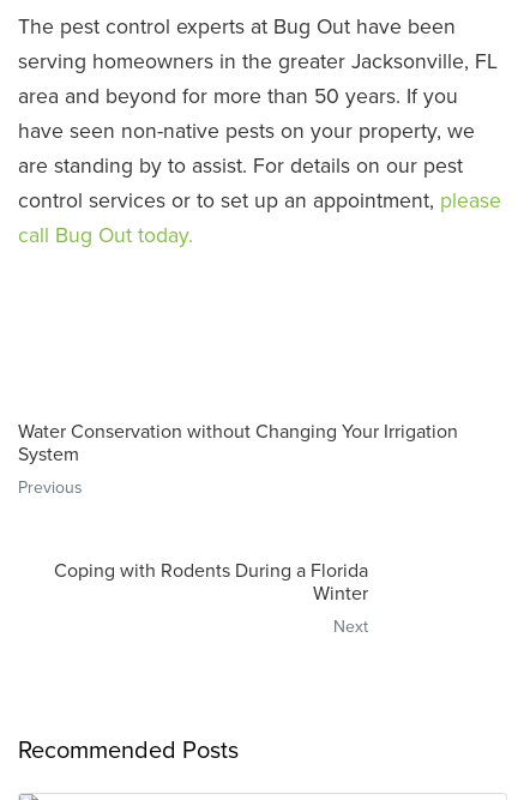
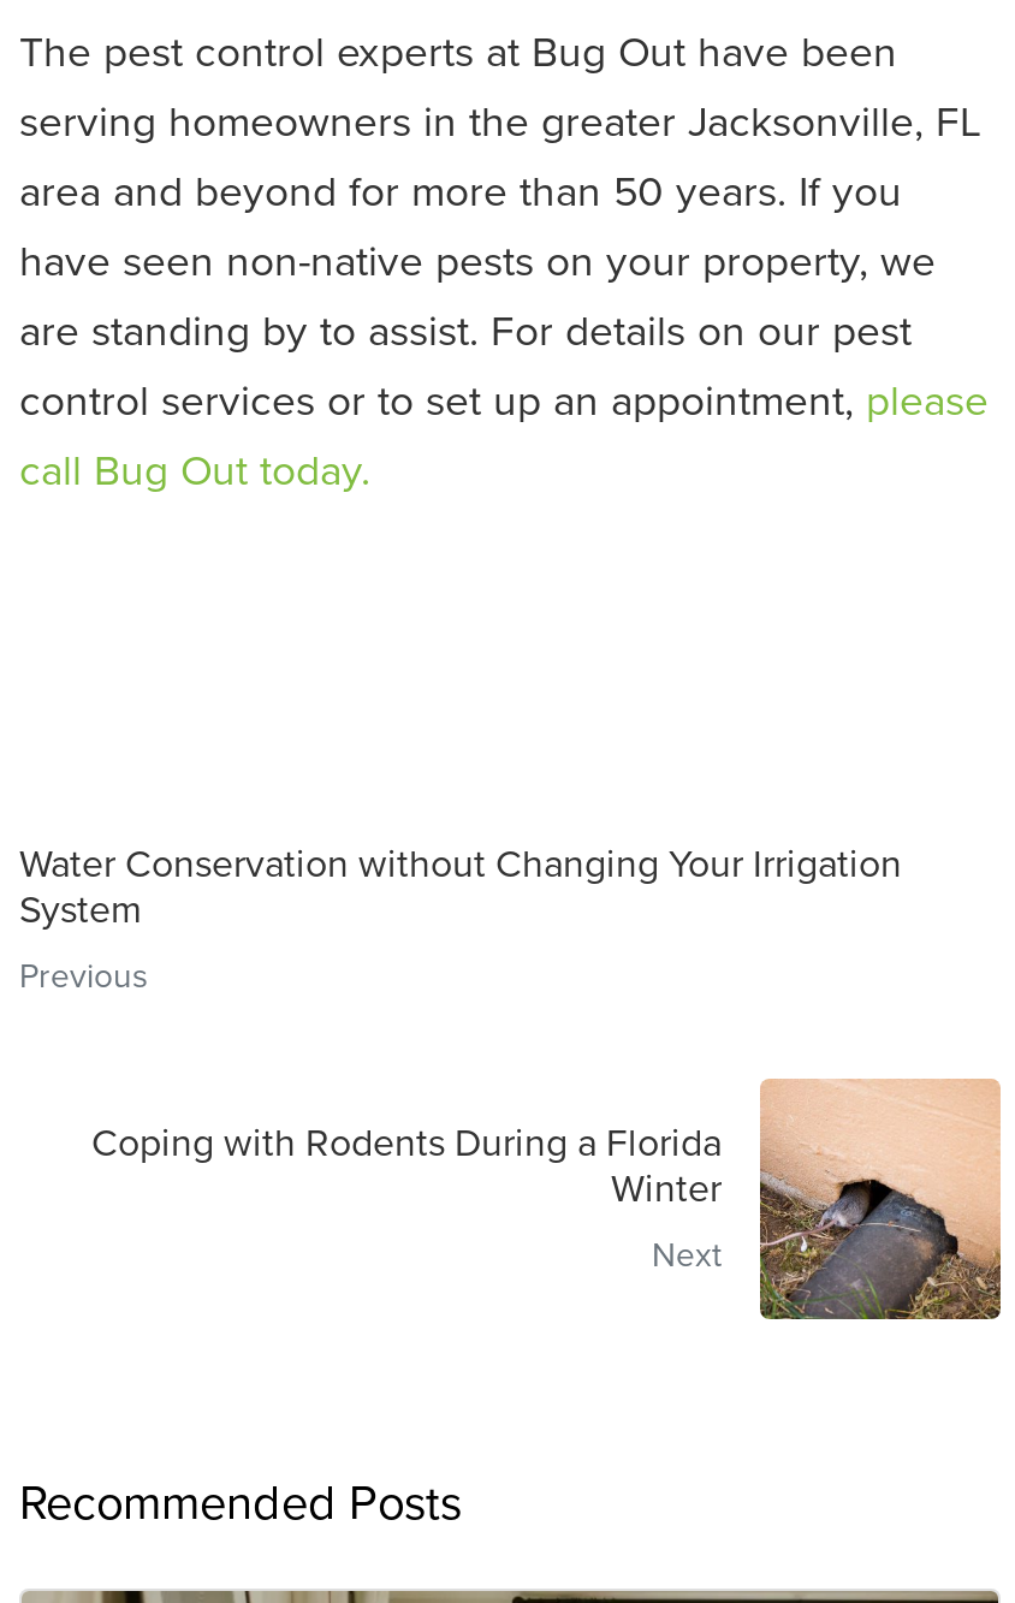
+ [image]
